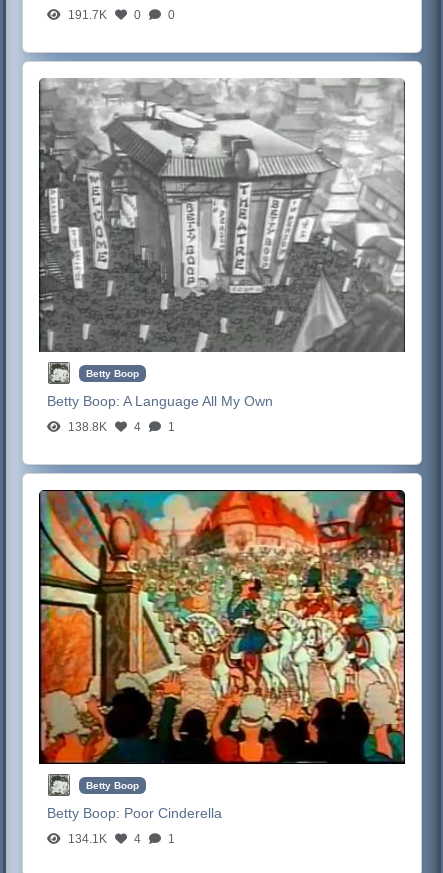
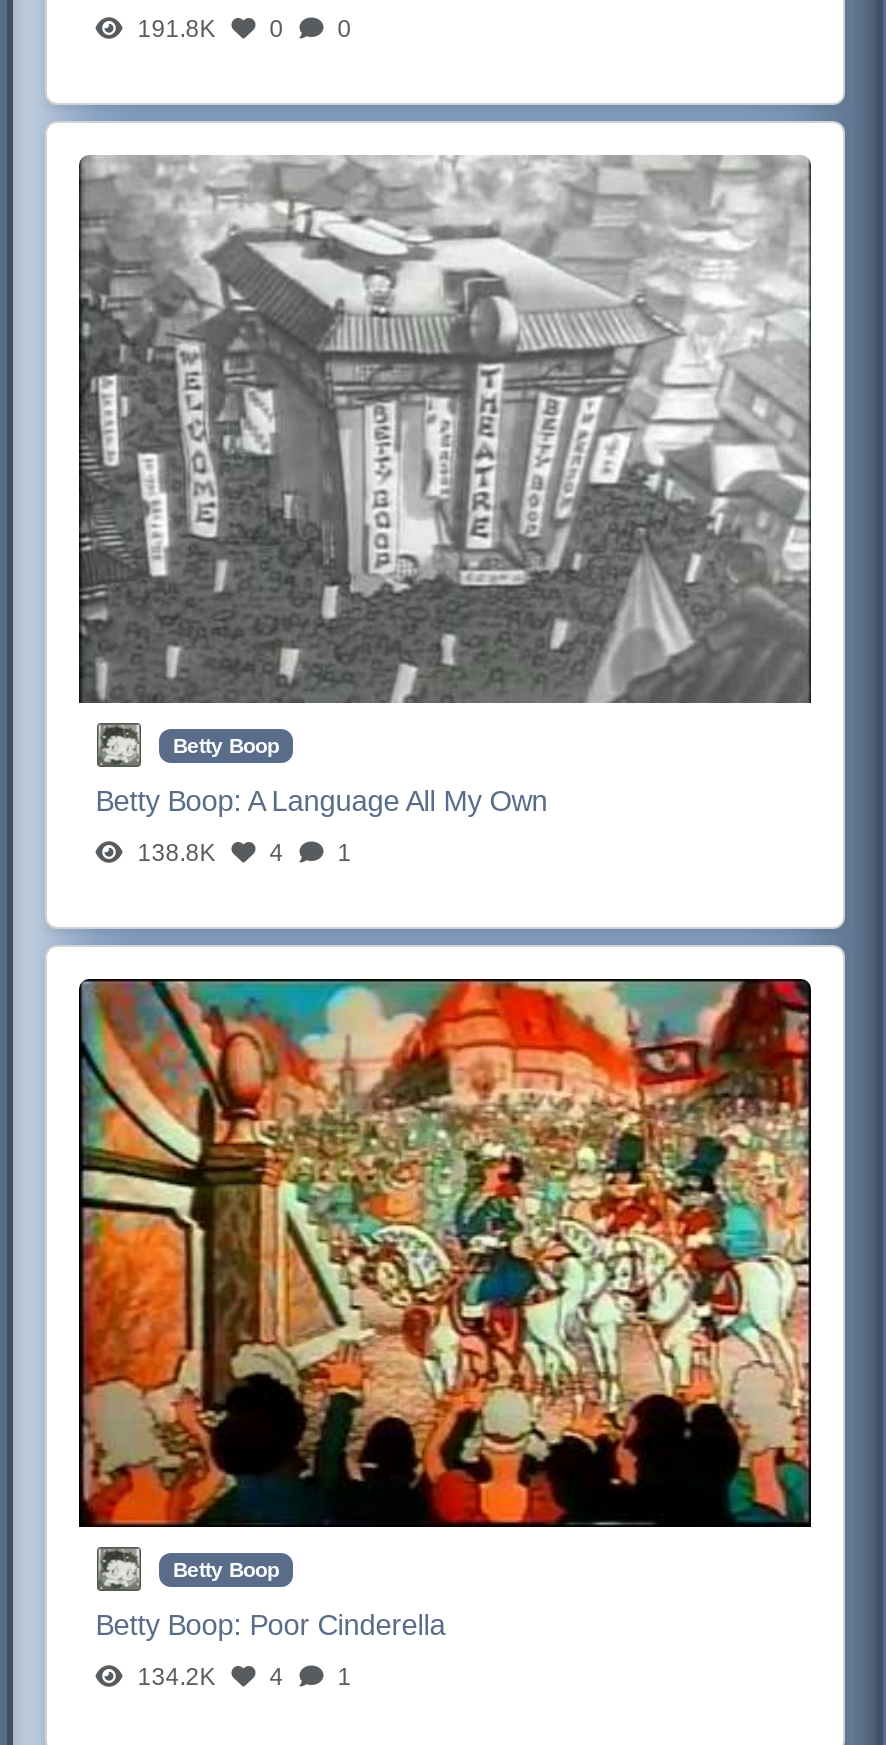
- 191.7K 0 0
+ 191.8K 0 0

- 134.1K 4 1
+ 134.2K 4 1
